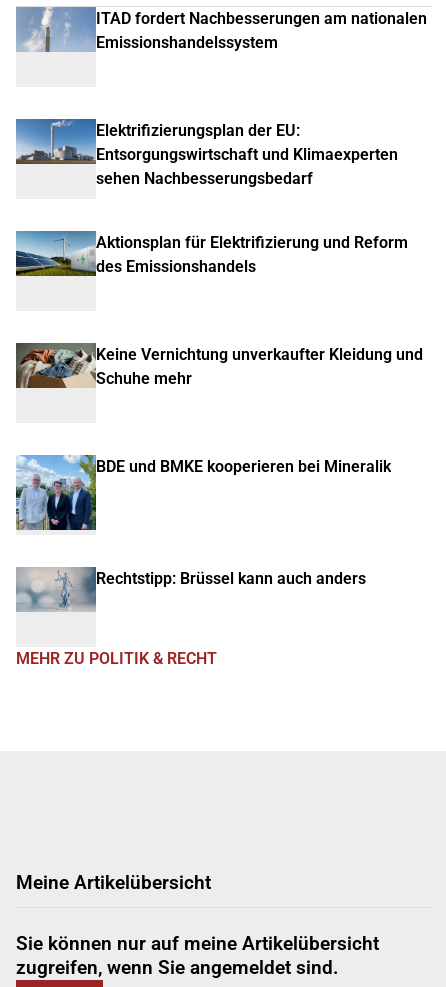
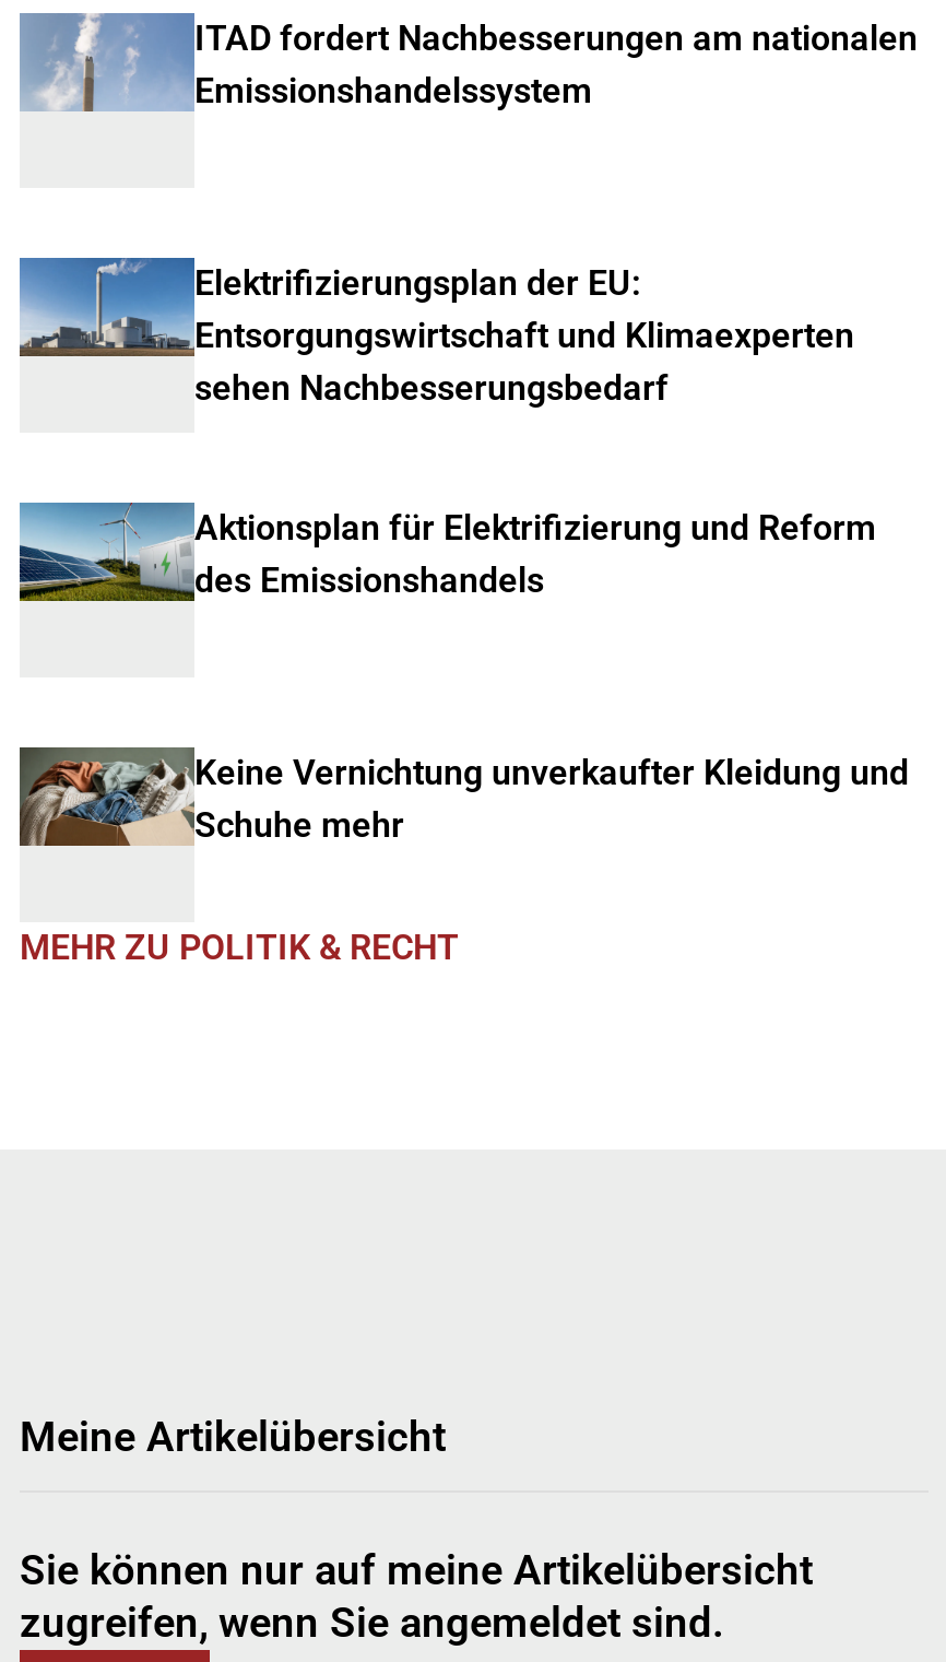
- [image]
- BDE und BMKE kooperieren bei Mineralik

- [image]
- Rechtstipp: Brüssel kann auch anders
